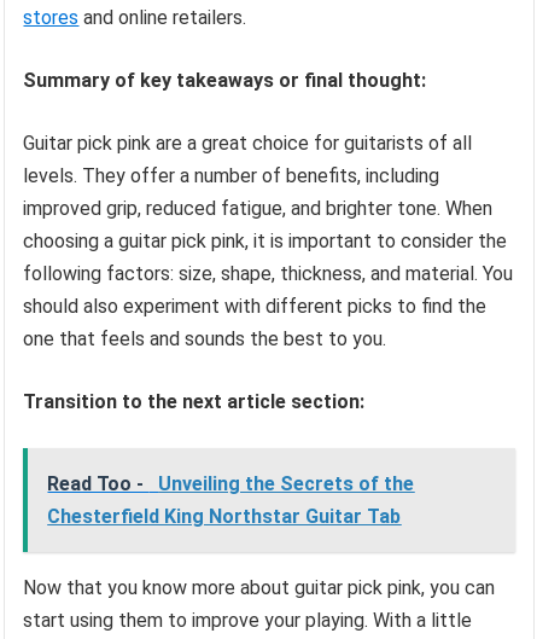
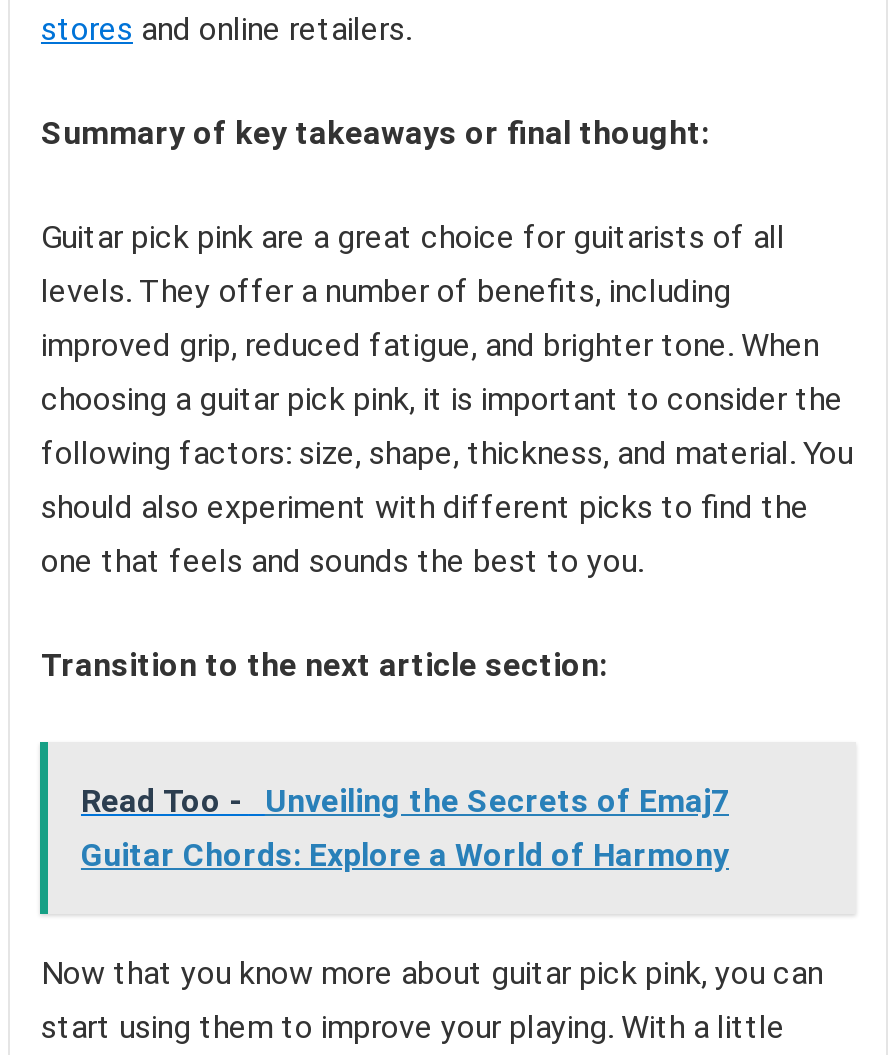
- Read Too - Unveiling the Secrets of the
- Chesterfield King Northstar Guitar Tab
+ Read Too - Unveiling the Secrets of Emaj7
+ Guitar Chords: Explore a World of Harmony
